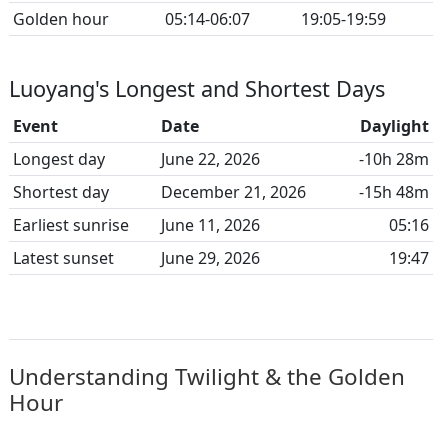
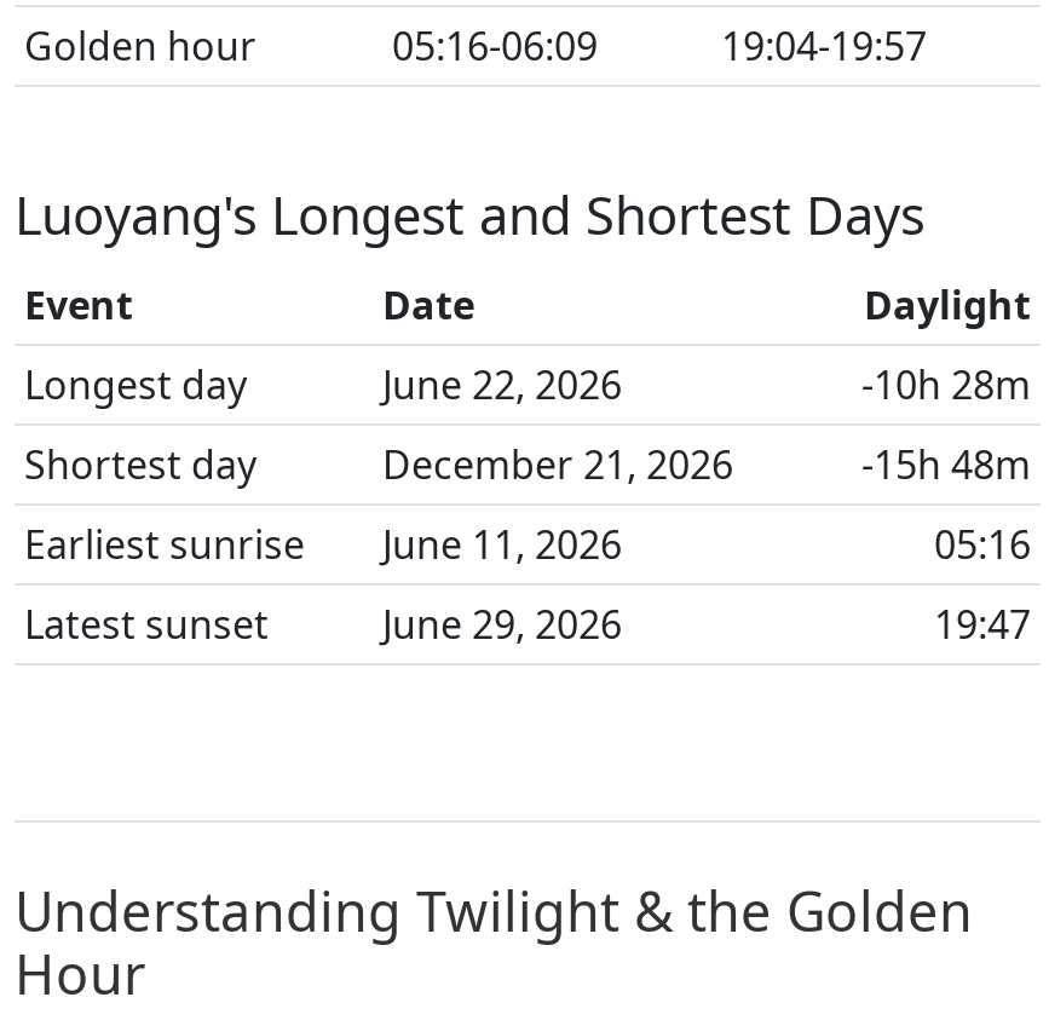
- 05:14-06:07
+ 05:16-06:09

- 19:05-19:59
+ 19:04-19:57
